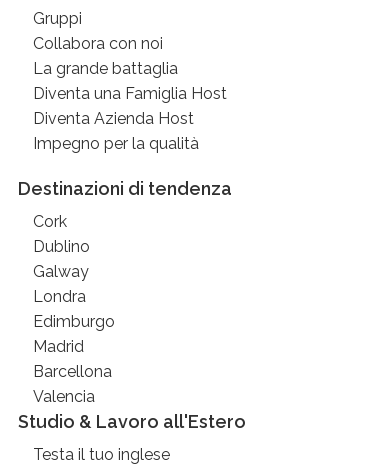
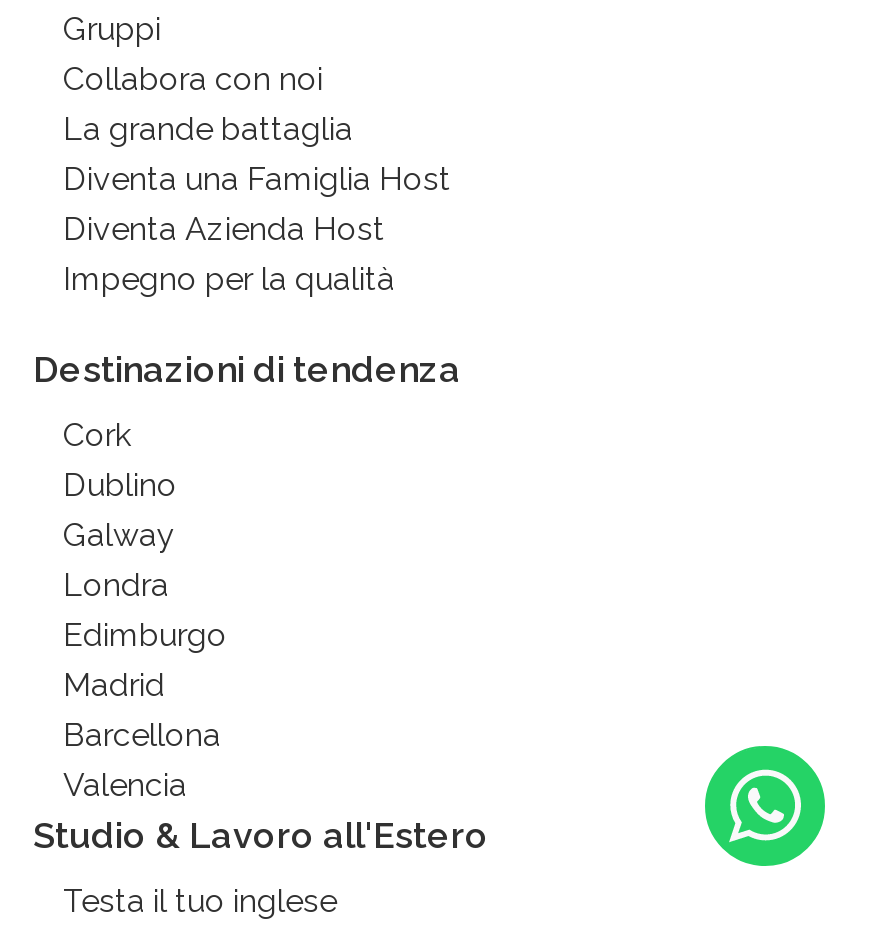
+ [image]
